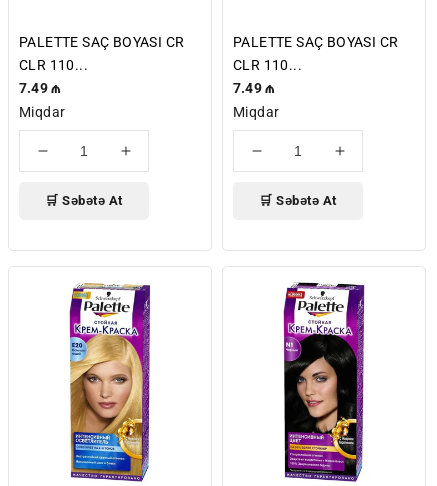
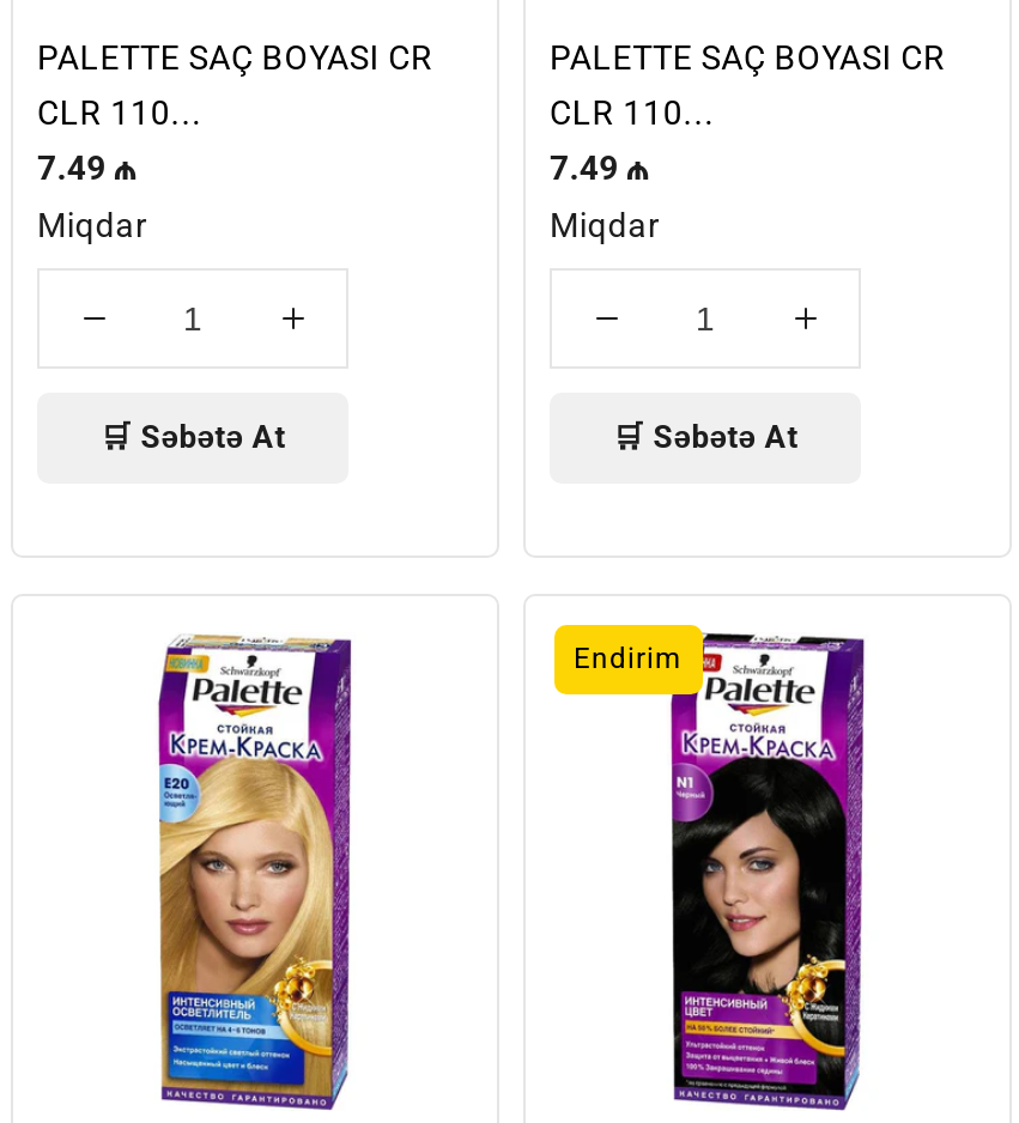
+ Endirim
